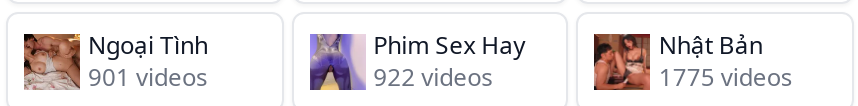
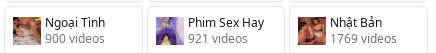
- 901 videos
+ 900 videos

- 922 videos
+ 921 videos

- 1775 videos
+ 1769 videos
